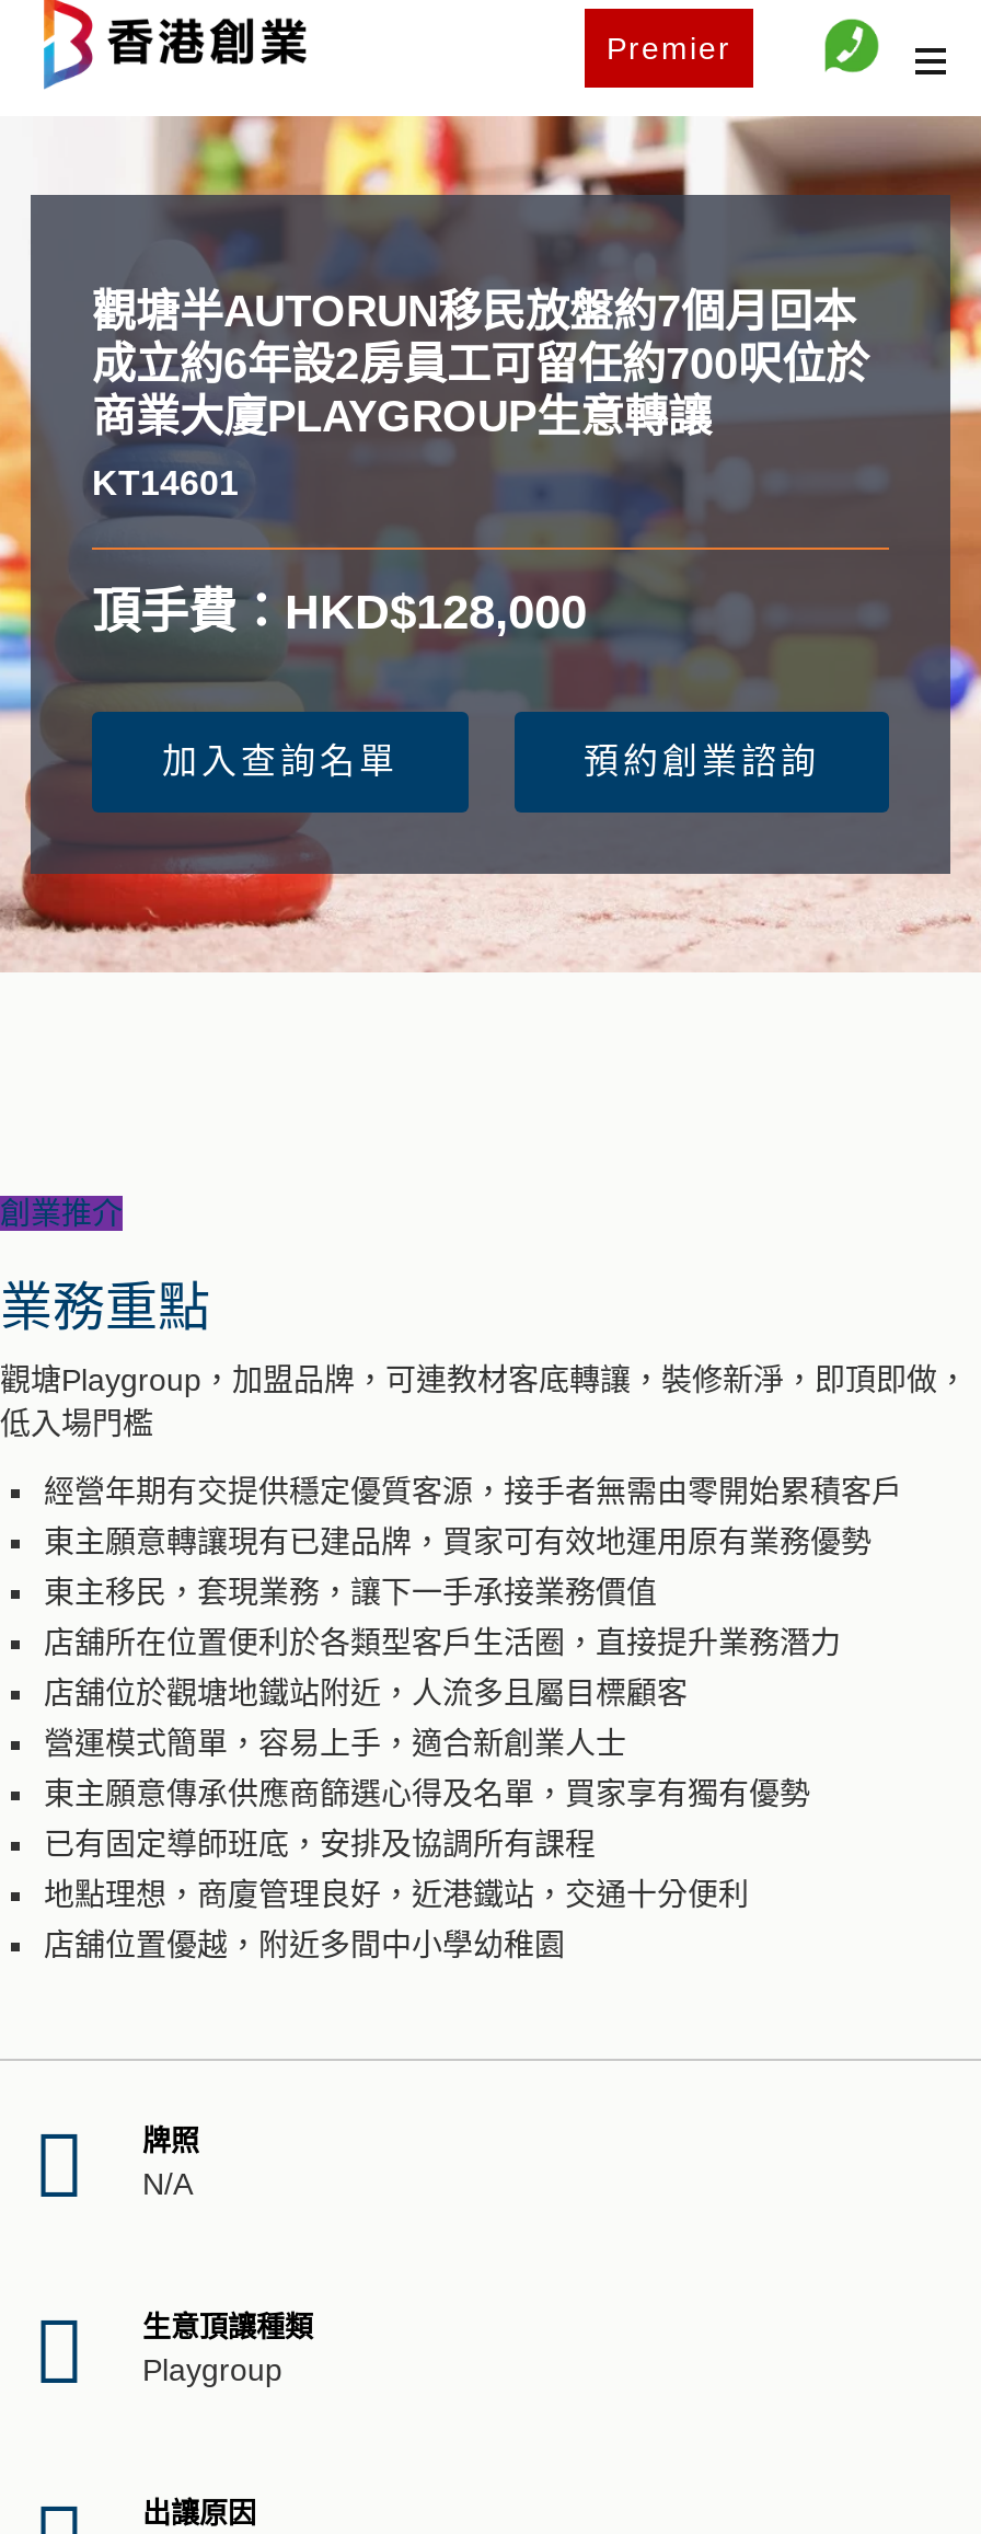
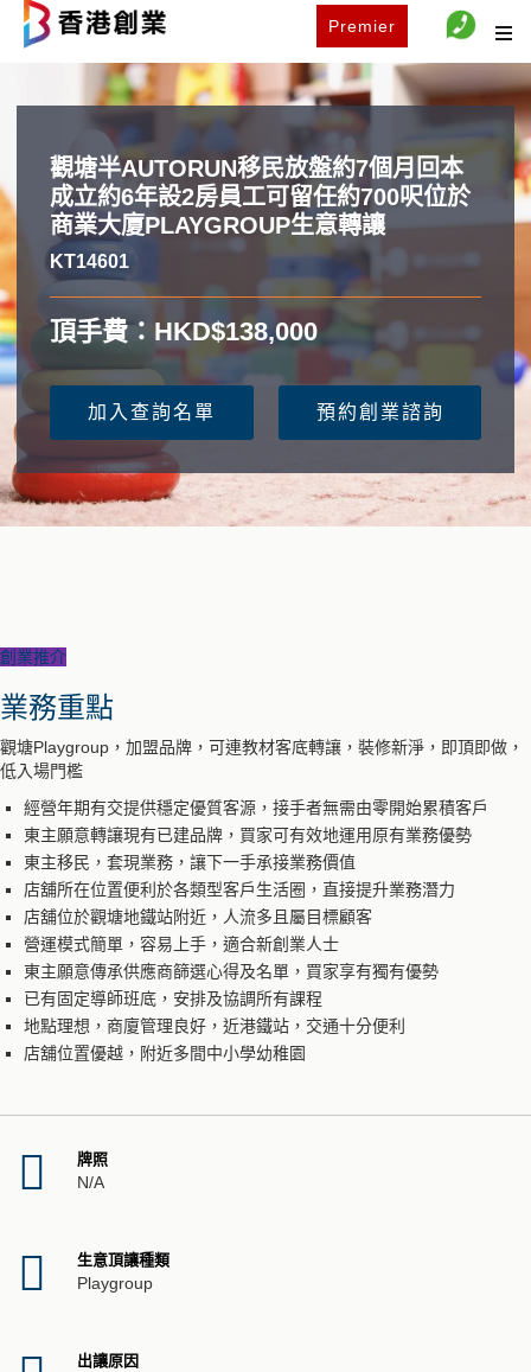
- 頂手費：HKD$128,000
+ 頂手費：HKD$138,000
